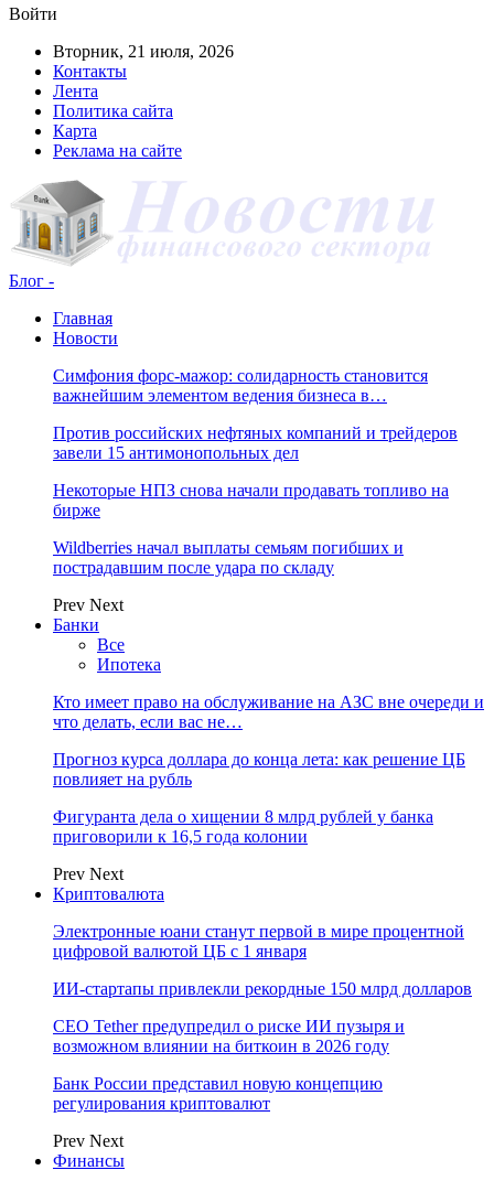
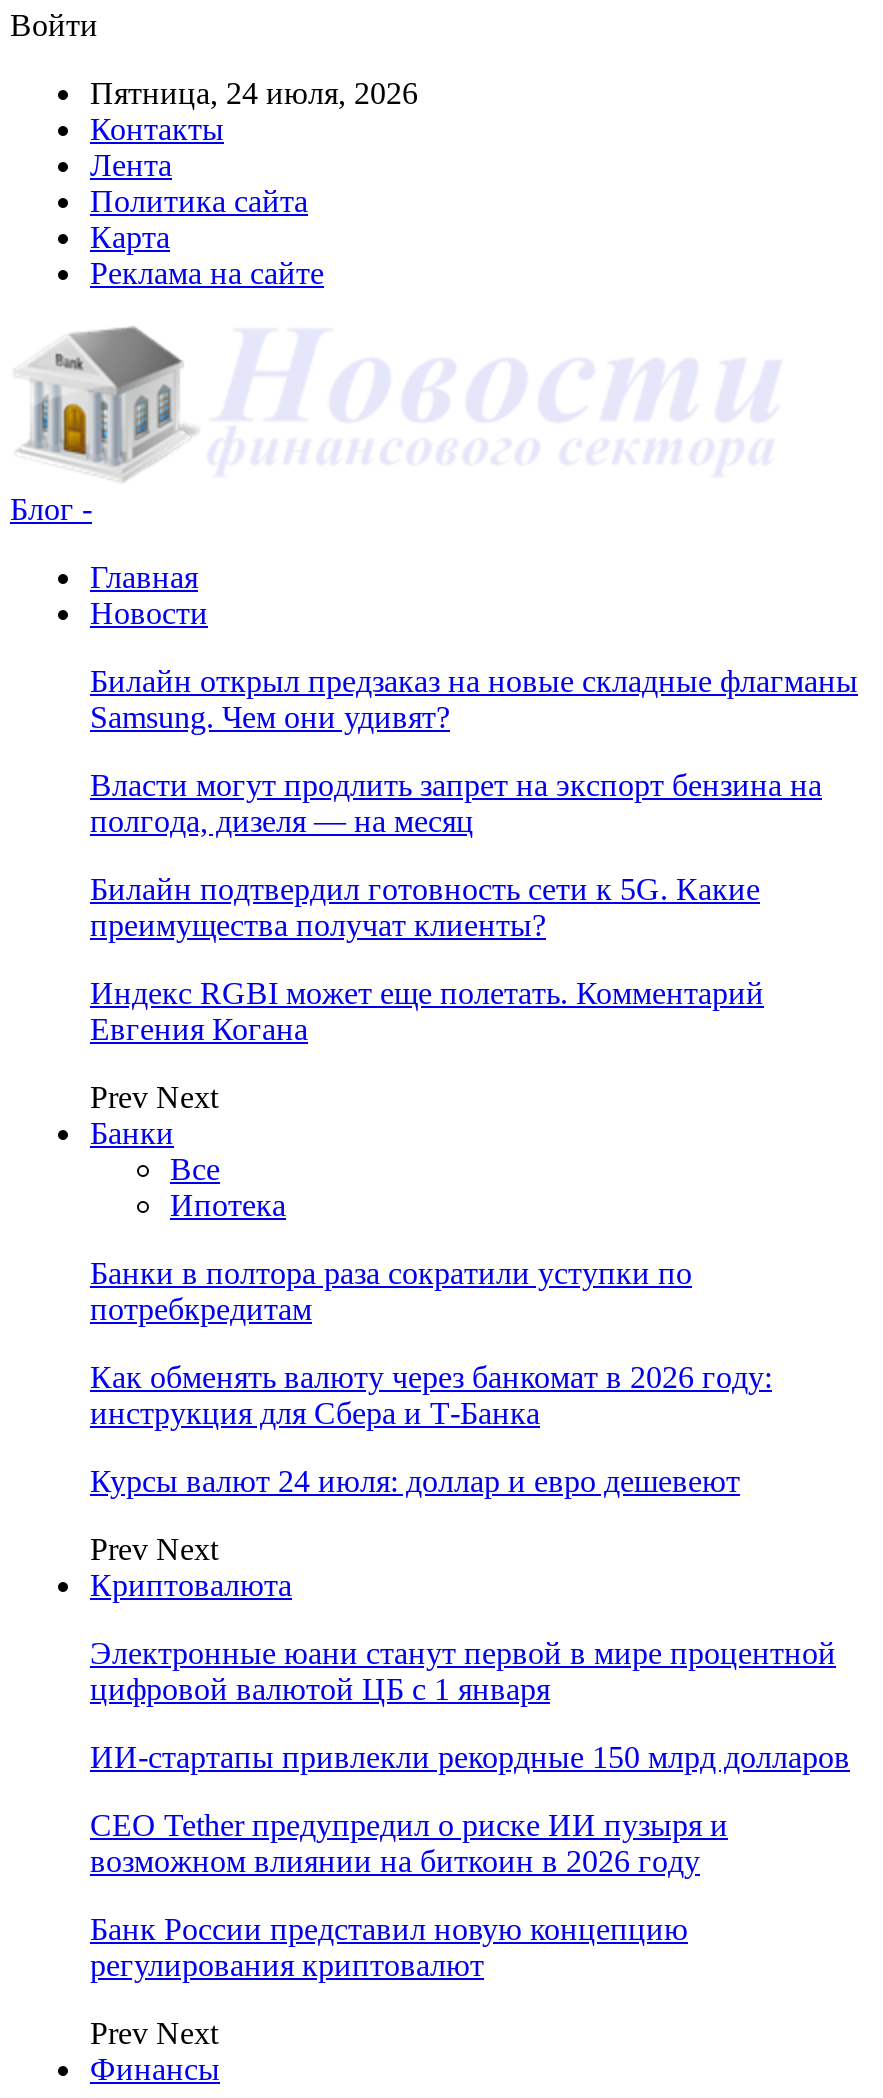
- Вторник, 21 июля, 2026
+ Пятница, 24 июля, 2026

- Симфония форс-мажор: солидарность становится
- важнейшим элементом ведения бизнеса в…
+ Билайн открыл предзаказ на новые складные флагманы
+ Samsung. Чем они удивят?

- Против российских нефтяных компаний и трейдеров
- завели 15 антимонопольных дел
+ Власти могут продлить запрет на экспорт бензина на
+ полгода, дизеля — на месяц

- Некоторые НПЗ снова начали продавать топливо на
- бирже
+ Билайн подтвердил готовность сети к 5G. Какие
+ преимущества получат клиенты?

- Wildberries начал выплаты семьям погибших и
- пострадавшим после удара по складу
+ Индекс RGBI может еще полетать. Комментарий
+ Евгения Когана

- Кто имеет право на обслуживание на АЗС вне очереди и
- что делать, если вас не…
+ Банки в полтора раза сократили уступки по
+ потребкредитам

- Прогноз курса доллара до конца лета: как решение ЦБ
- повлияет на рубль
+ Как обменять валюту через банкомат в 2026 году:
+ инструкция для Сбера и Т-Банка

- Фигуранта дела о хищении 8 млрд рублей у банка
- приговорили к 16,5 года колонии
+ Курсы валют 24 июля: доллар и евро дешевеют
